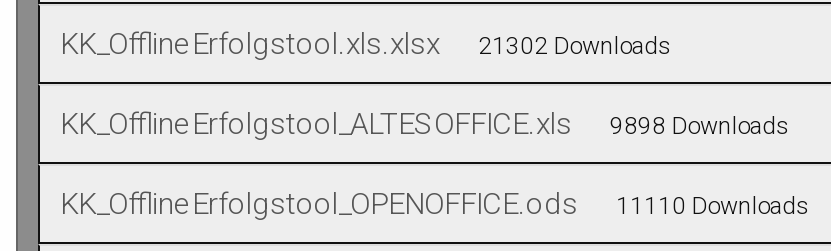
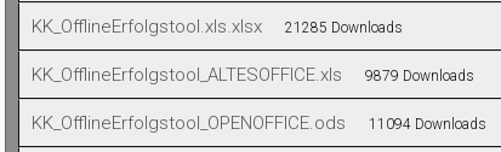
- KK_OfflineErfolgstool.xls.xlsx 21302 Downloads
+ KK_OfflineErfolgstool.xls.xlsx 21285 Downloads

- KK_OfflineErfolgstool_ALTESOFFICE.xls 9898 Downloads
+ KK_OfflineErfolgstool_ALTESOFFICE.xls 9879 Downloads

- KK_OfflineErfolgstool_OPENOFFICE.ods 11110 Downloads
+ KK_OfflineErfolgstool_OPENOFFICE.ods 11094 Downloads
